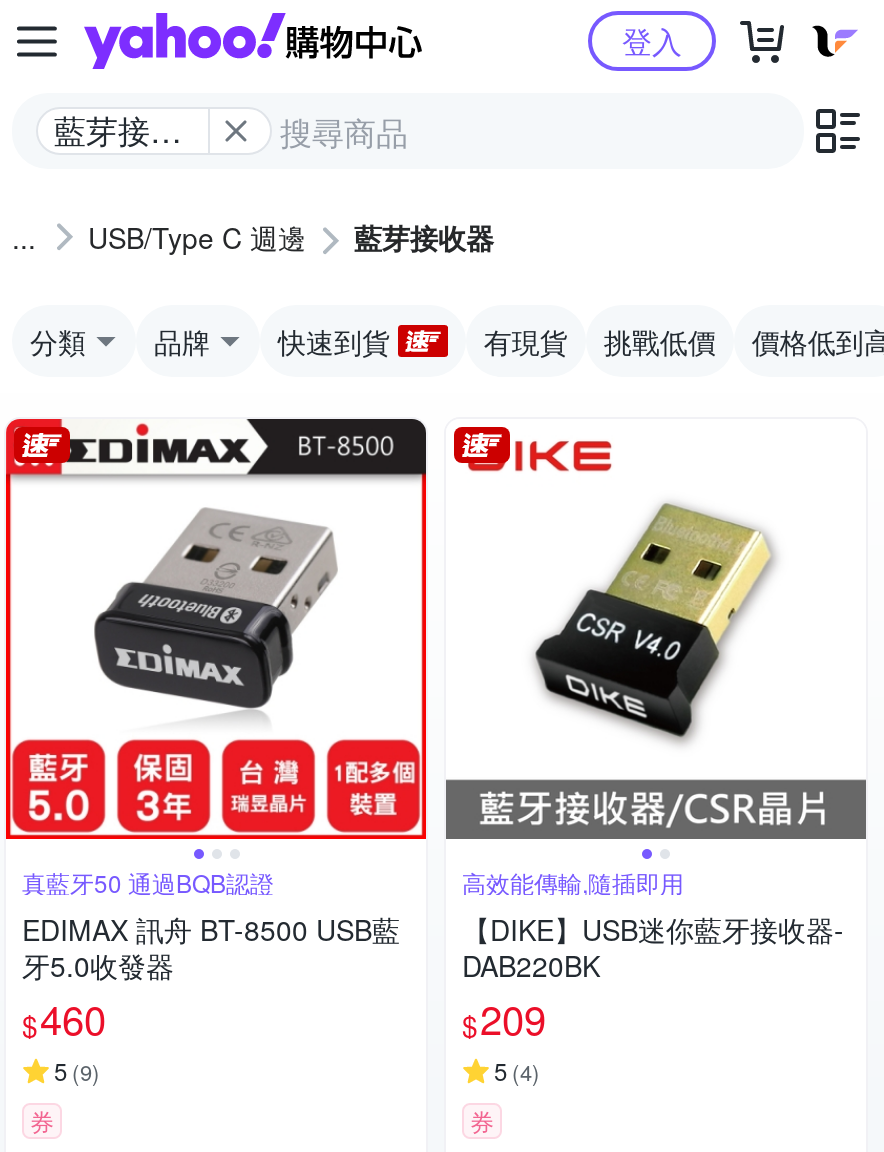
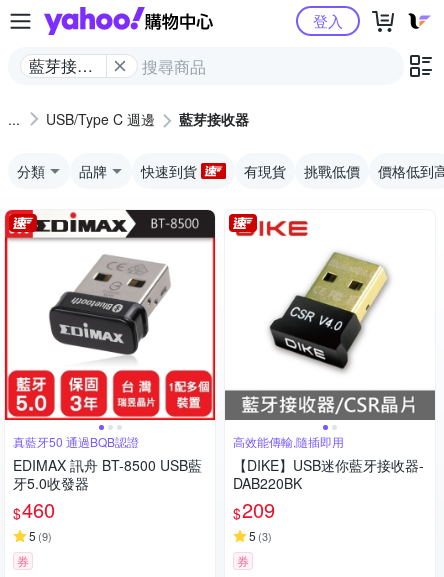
- 5 (4)
+ 5 (3)
